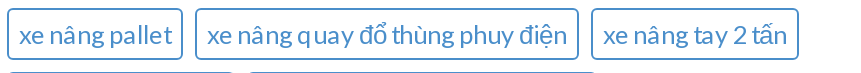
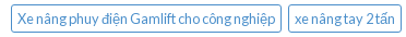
- xe nâng pallet
- xe nâng quay đổ thùng phuy điện
+ Xe nâng phuy điện Gamlift cho công nghiệp
